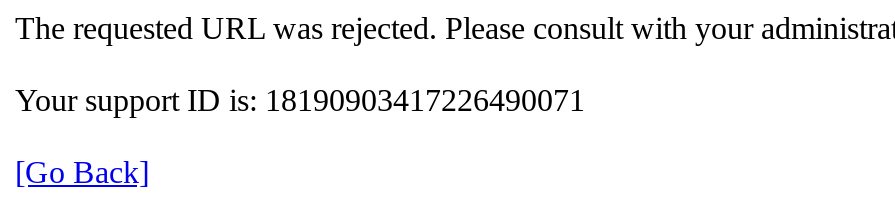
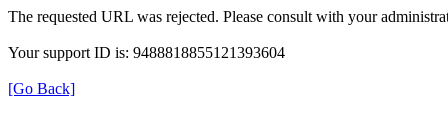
- Your support ID is: 18190903417226490071
+ Your support ID is: 9488818855121393604
